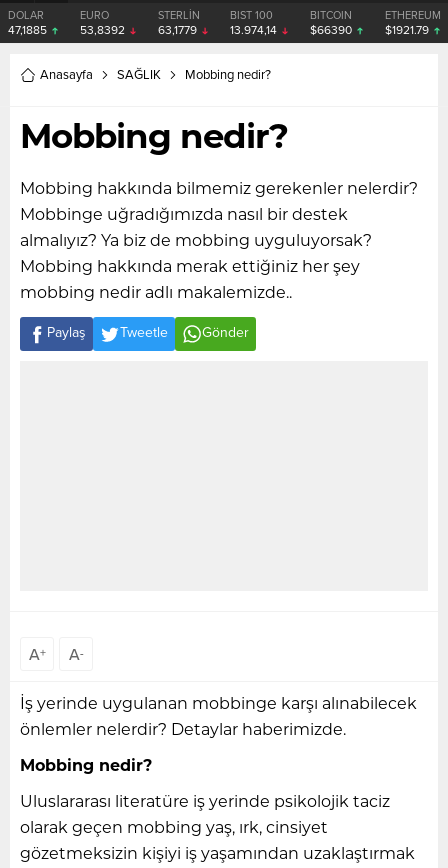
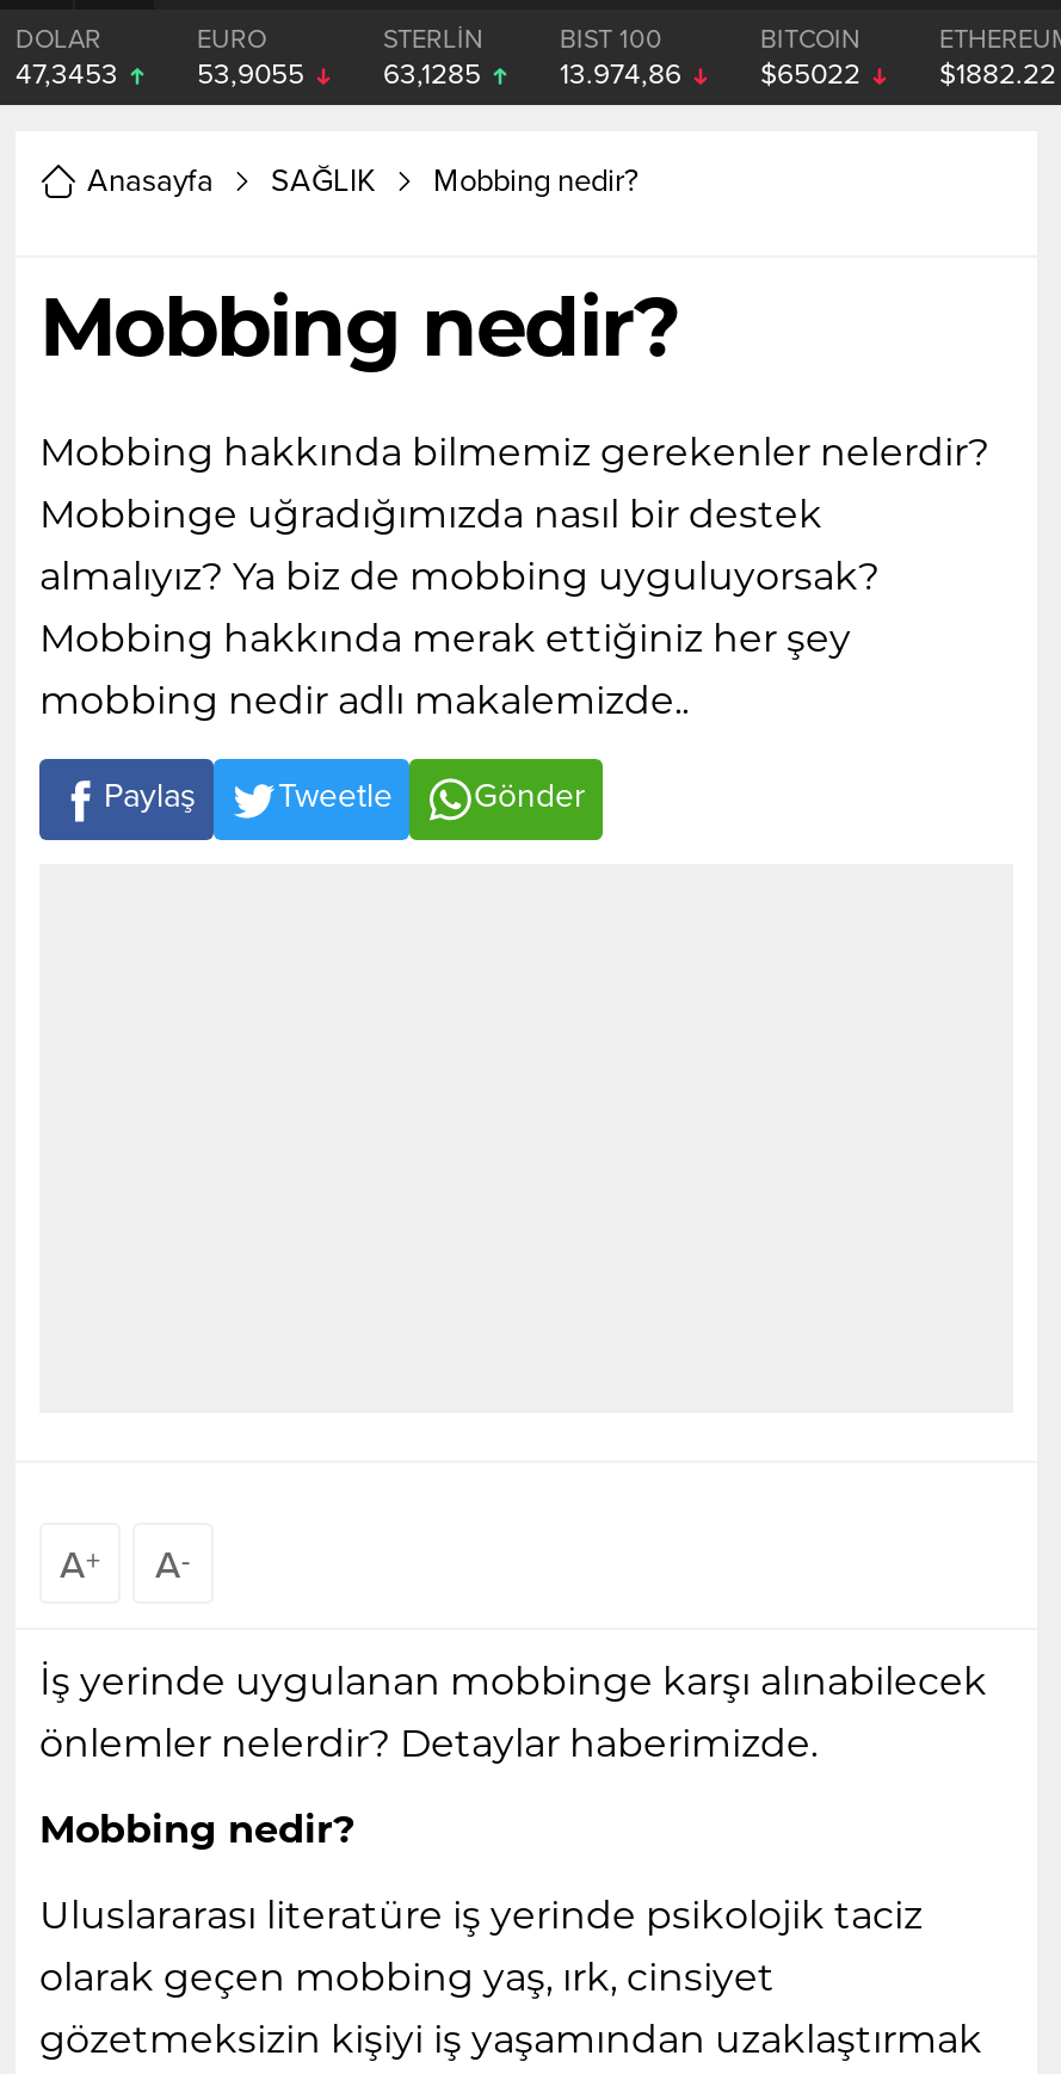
- 47,1885
+ 47,3453

- 53,8392
+ 53,9055

- 63,1779
+ 63,1285

- 13.974,14
+ 13.974,86

- $66390
+ $65022

- $1921.79
+ $1882.22
